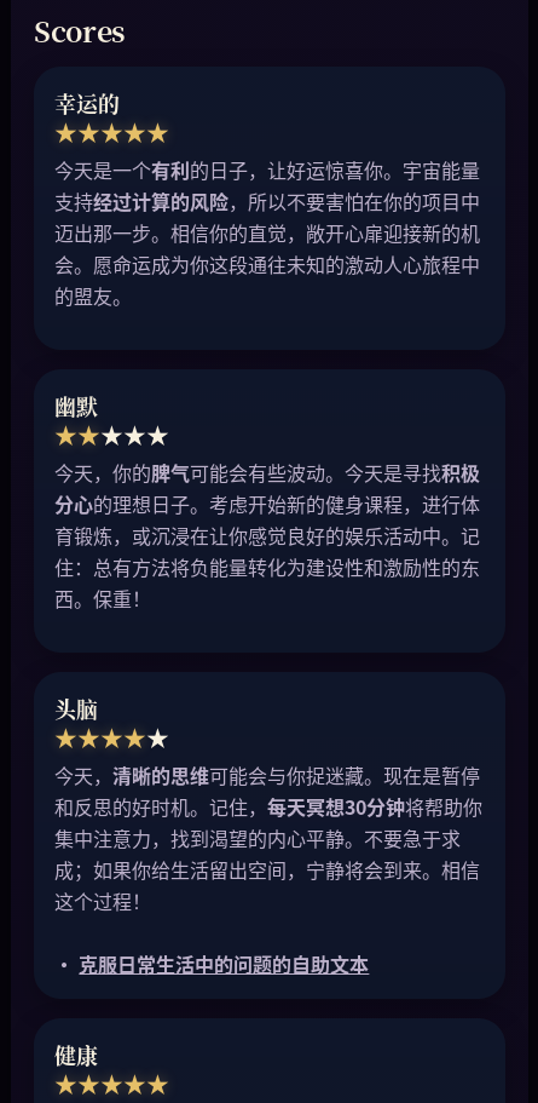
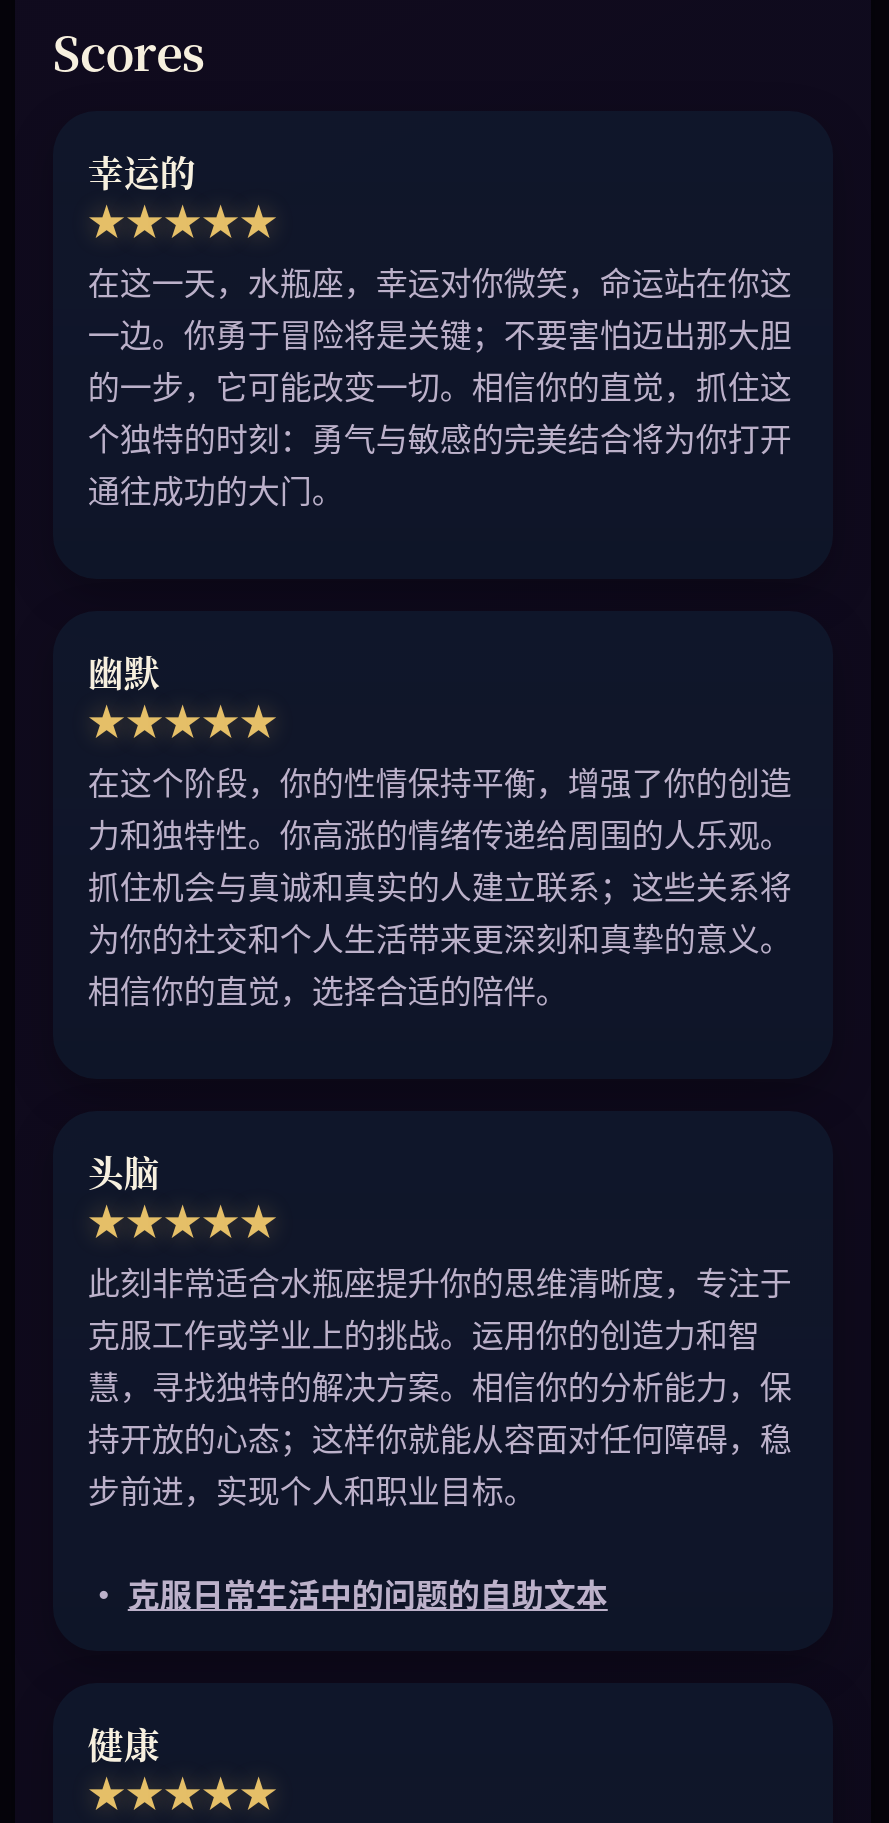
- 今天是一个有利的日子，让好运惊喜你。宇宙能量
- 支持经过计算的风险，所以不要害怕在你的项目中
- 迈出那一步。相信你的直觉，敞开心扉迎接新的机
- 会。愿命运成为你这段通往未知的激动人心旅程中
- 的盟友。
+ 在这一天，水瓶座，幸运对你微笑，命运站在你这
+ 一边。你勇于冒险将是关键；不要害怕迈出那大胆
+ 的一步，它可能改变一切。相信你的直觉，抓住这
+ 个独特的时刻：勇气与敏感的完美结合将为你打开
+ 通往成功的大门。

- 今天，你的脾气可能会有些波动。今天是寻找积极
- 分心的理想日子。考虑开始新的健身课程，进行体
- 育锻炼，或沉浸在让你感觉良好的娱乐活动中。记
- 住：总有方法将负能量转化为建设性和激励性的东
- 西。保重！
+ 在这个阶段，你的性情保持平衡，增强了你的创造
+ 力和独特性。你高涨的情绪传递给周围的人乐观。
+ 抓住机会与真诚和真实的人建立联系；这些关系将
+ 为你的社交和个人生活带来更深刻和真挚的意义。
+ 相信你的直觉，选择合适的陪伴。

- 今天，清晰的思维可能会与你捉迷藏。现在是暂停
- 和反思的好时机。记住，每天冥想30分钟将帮助你
- 集中注意力，找到渴望的内心平静。不要急于求
- 成；如果你给生活留出空间，宁静将会到来。相信
- 这个过程！
+ 此刻非常适合水瓶座提升你的思维清晰度，专注于
+ 克服工作或学业上的挑战。运用你的创造力和智
+ 慧，寻找独特的解决方案。相信你的分析能力，保
+ 持开放的心态；这样你就能从容面对任何障碍，稳
+ 步前进，实现个人和职业目标。
